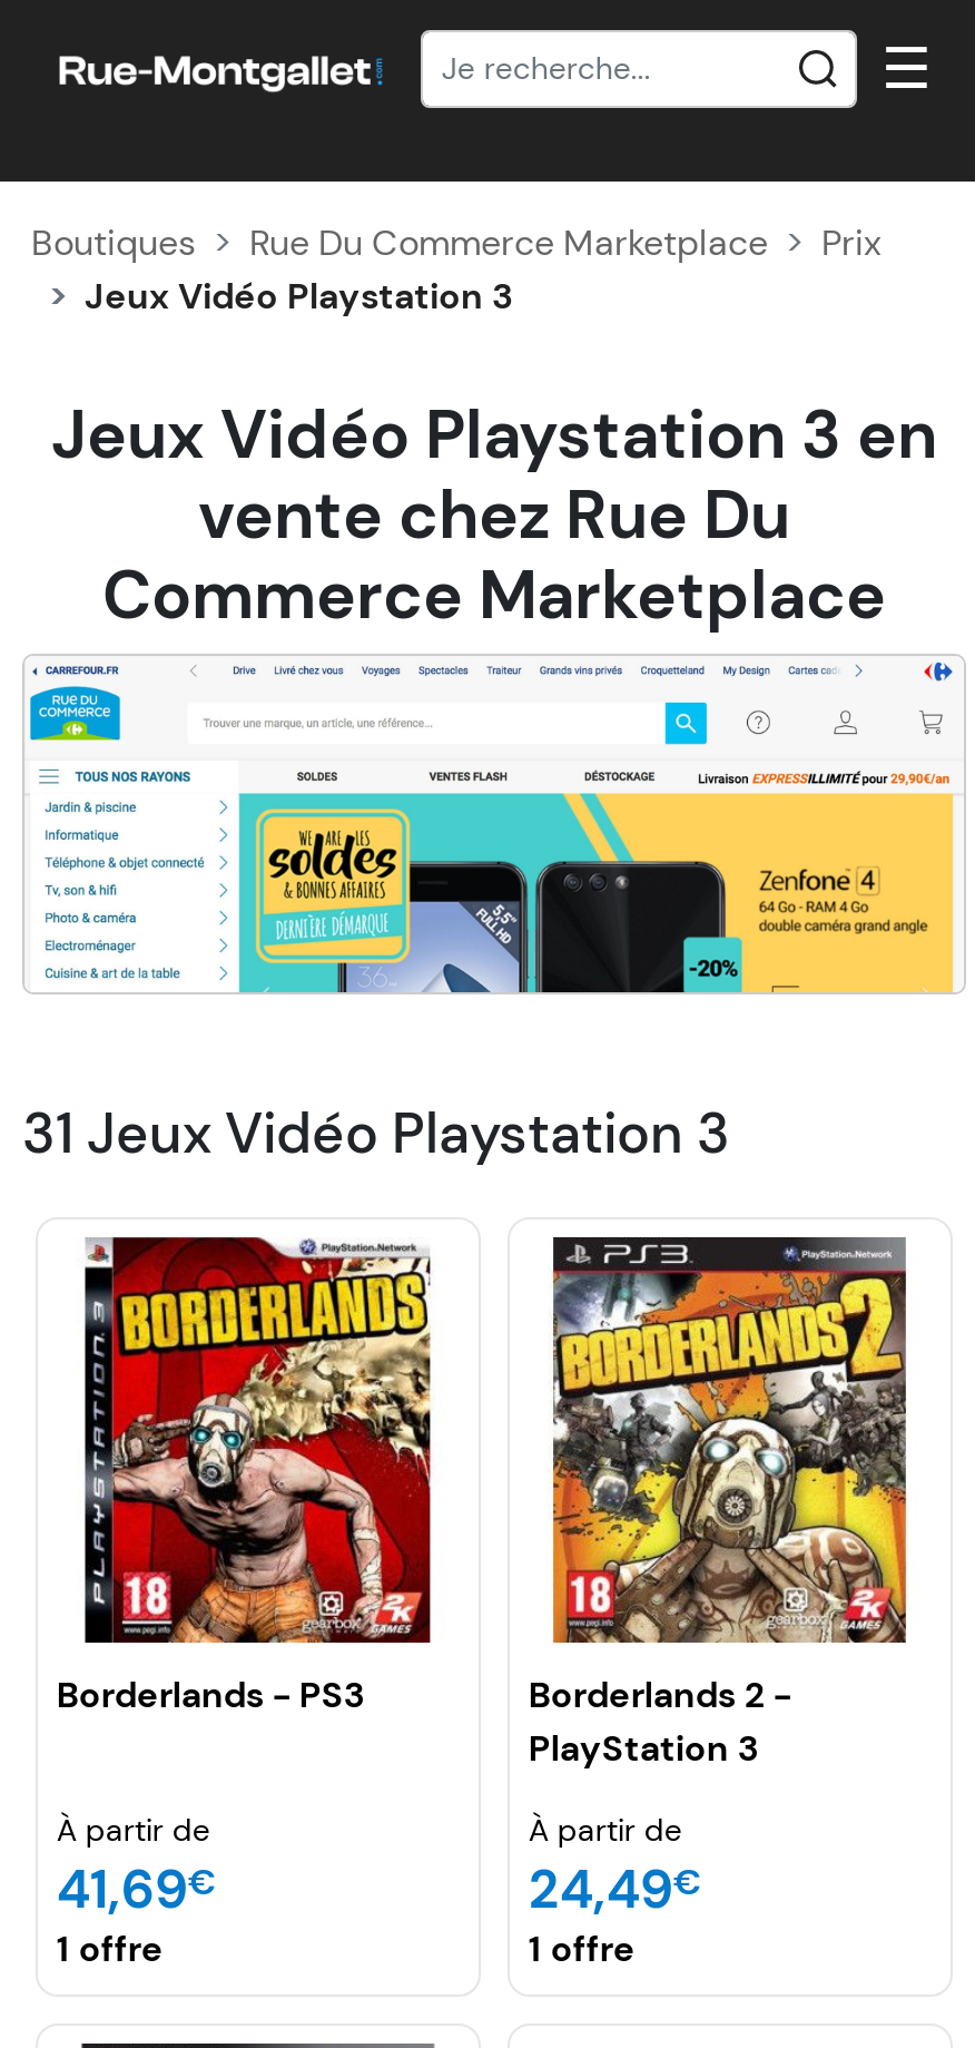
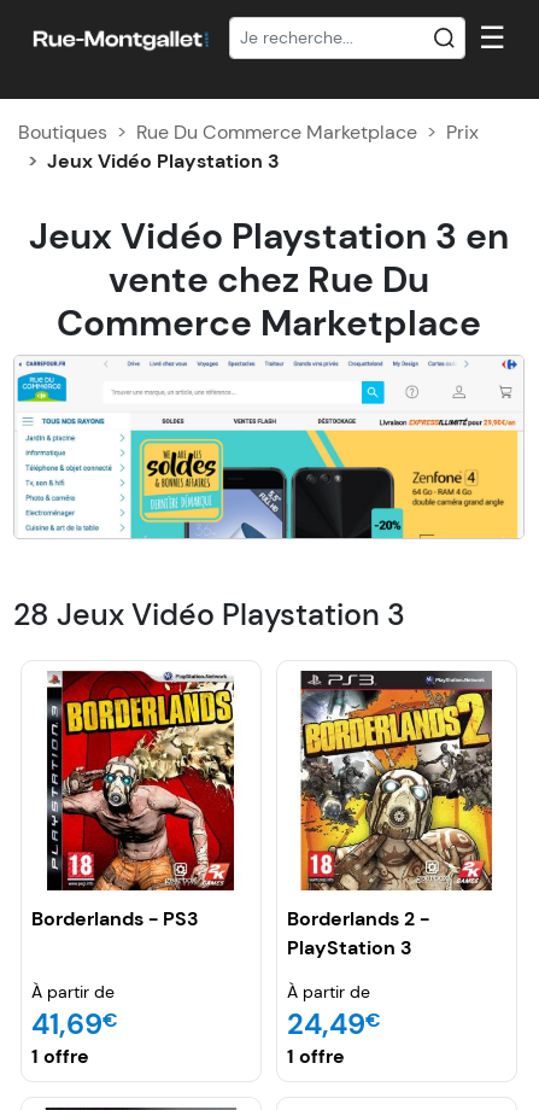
- 31 Jeux Vidéo Playstation 3
+ 28 Jeux Vidéo Playstation 3
